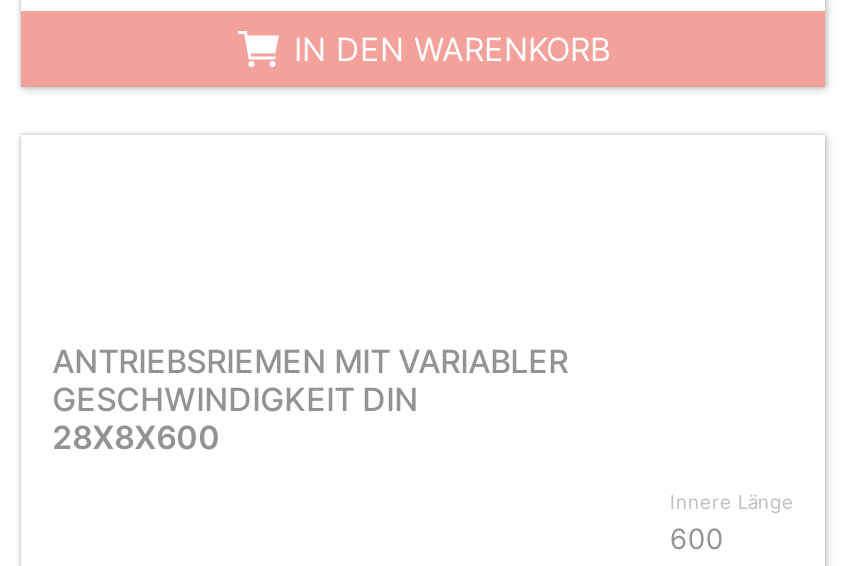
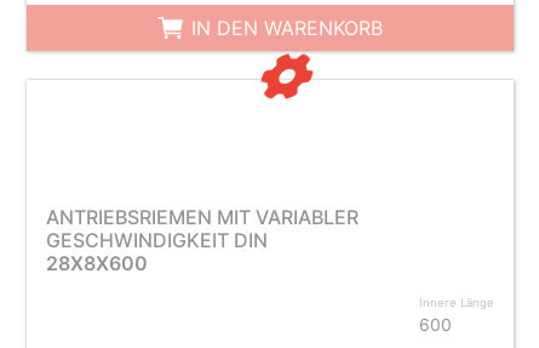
+ [image]
